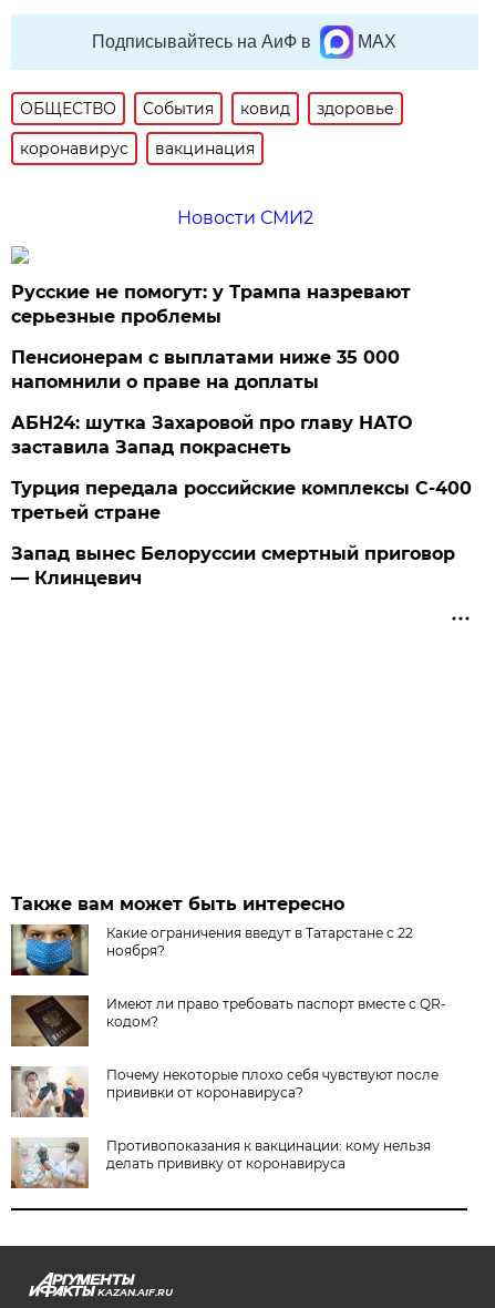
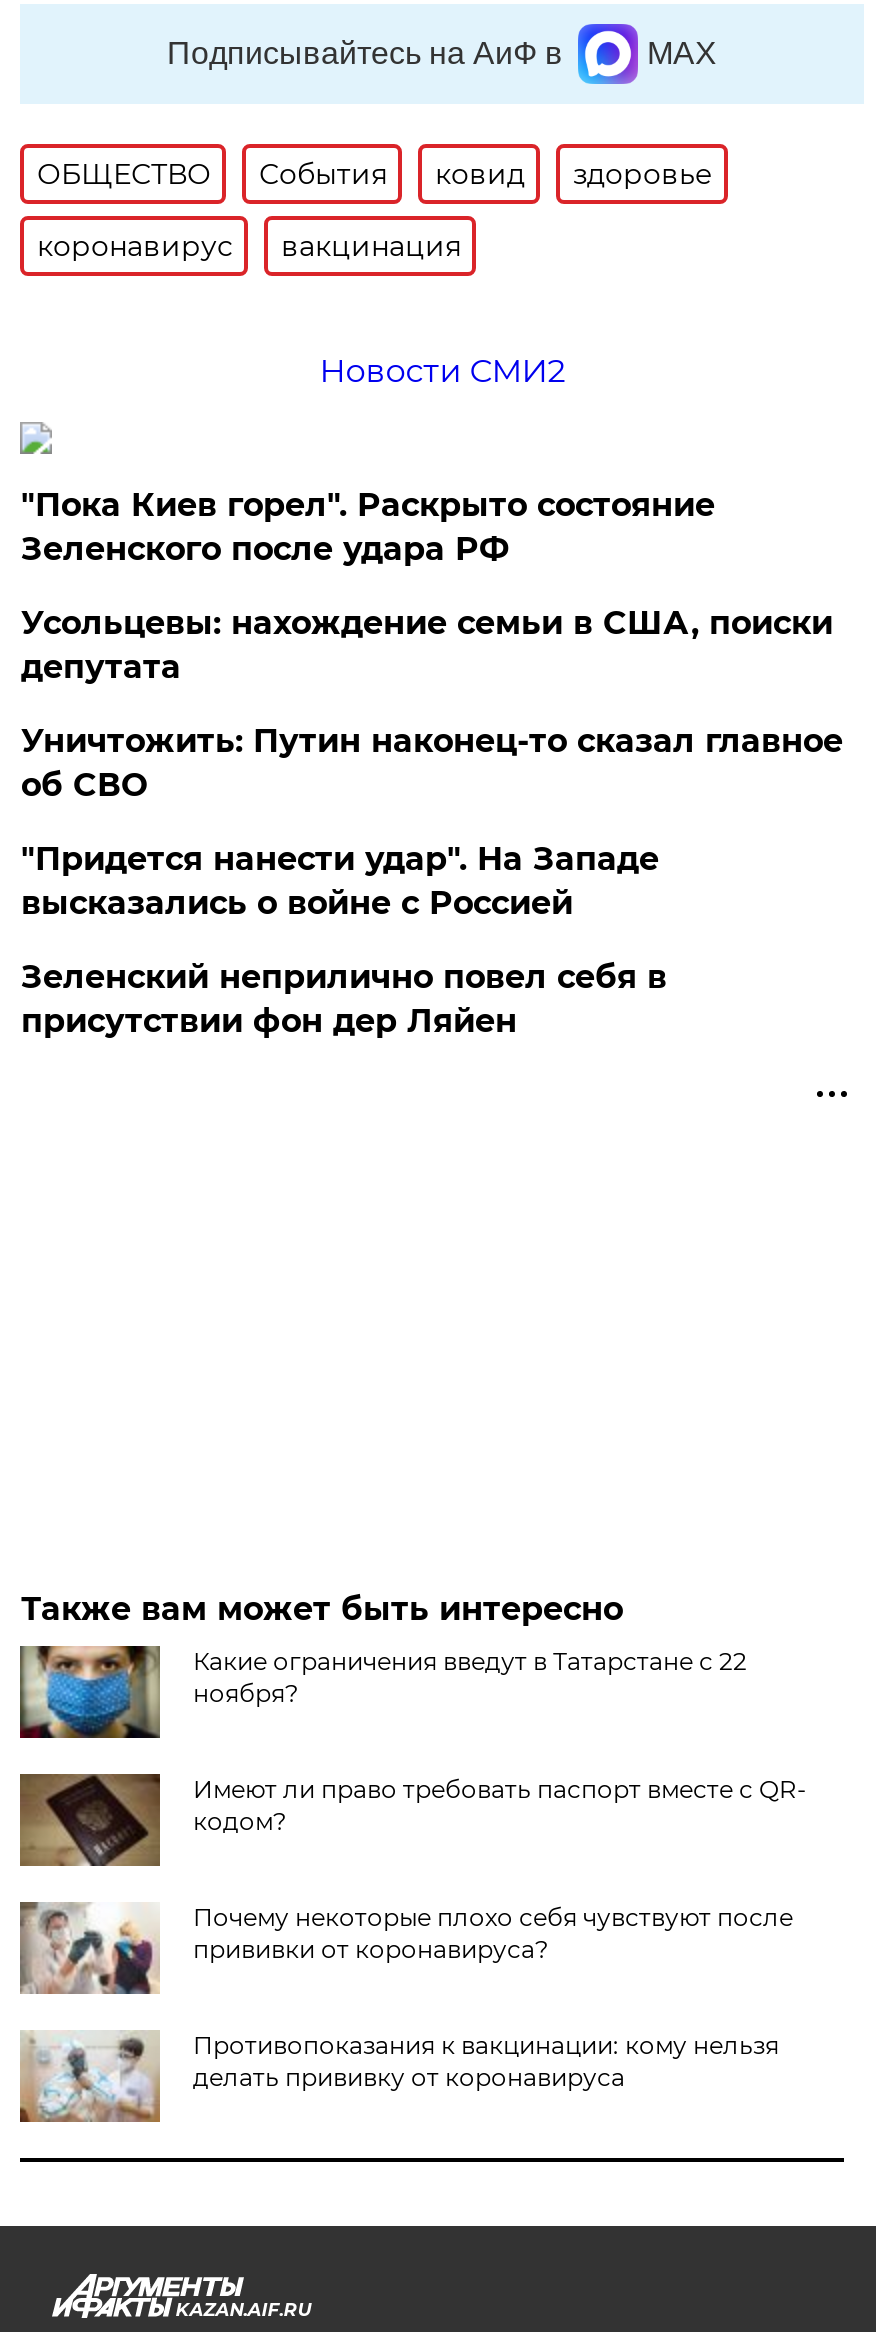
- Русские не помогут: у Трампа назревают
- серьезные проблемы
+ "Пока Киев горел". Раскрыто состояние
+ Зеленского после удара РФ

- Пенсионерам с выплатами ниже 35 000
- напомнили о праве на доплаты
+ Усольцевы: нахождение семьи в США, поиски
+ депутата

- АБН24: шутка Захаровой про главу НАТО
- заставила Запад покраснеть
+ Уничтожить: Путин наконец-то сказал главное
+ об СВО

- Турция передала российские комплексы С-400
- третьей стране
+ "Придется нанести удар". На Западе
+ высказались о войне с Россией

- Запад вынес Белоруссии смертный приговор
- — Клинцевич
+ Зеленский неприлично повел cебя в
+ присутствии фон дер Ляйен
